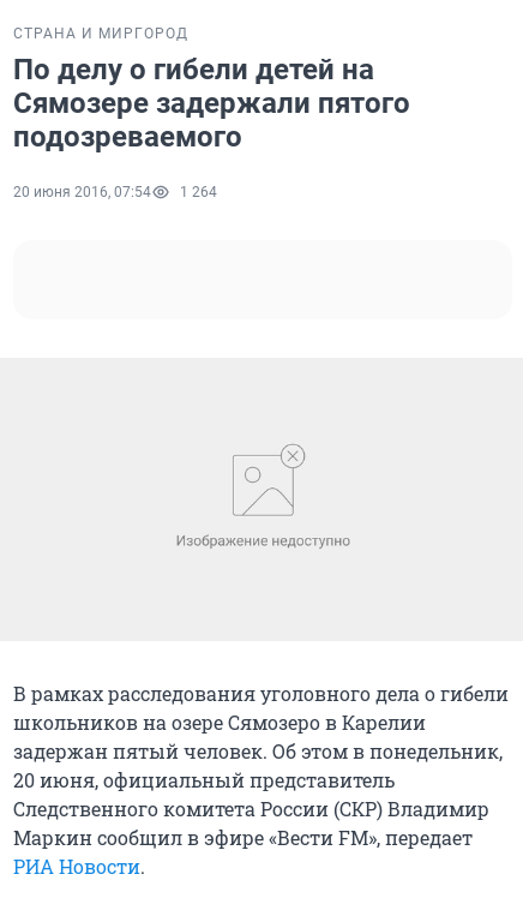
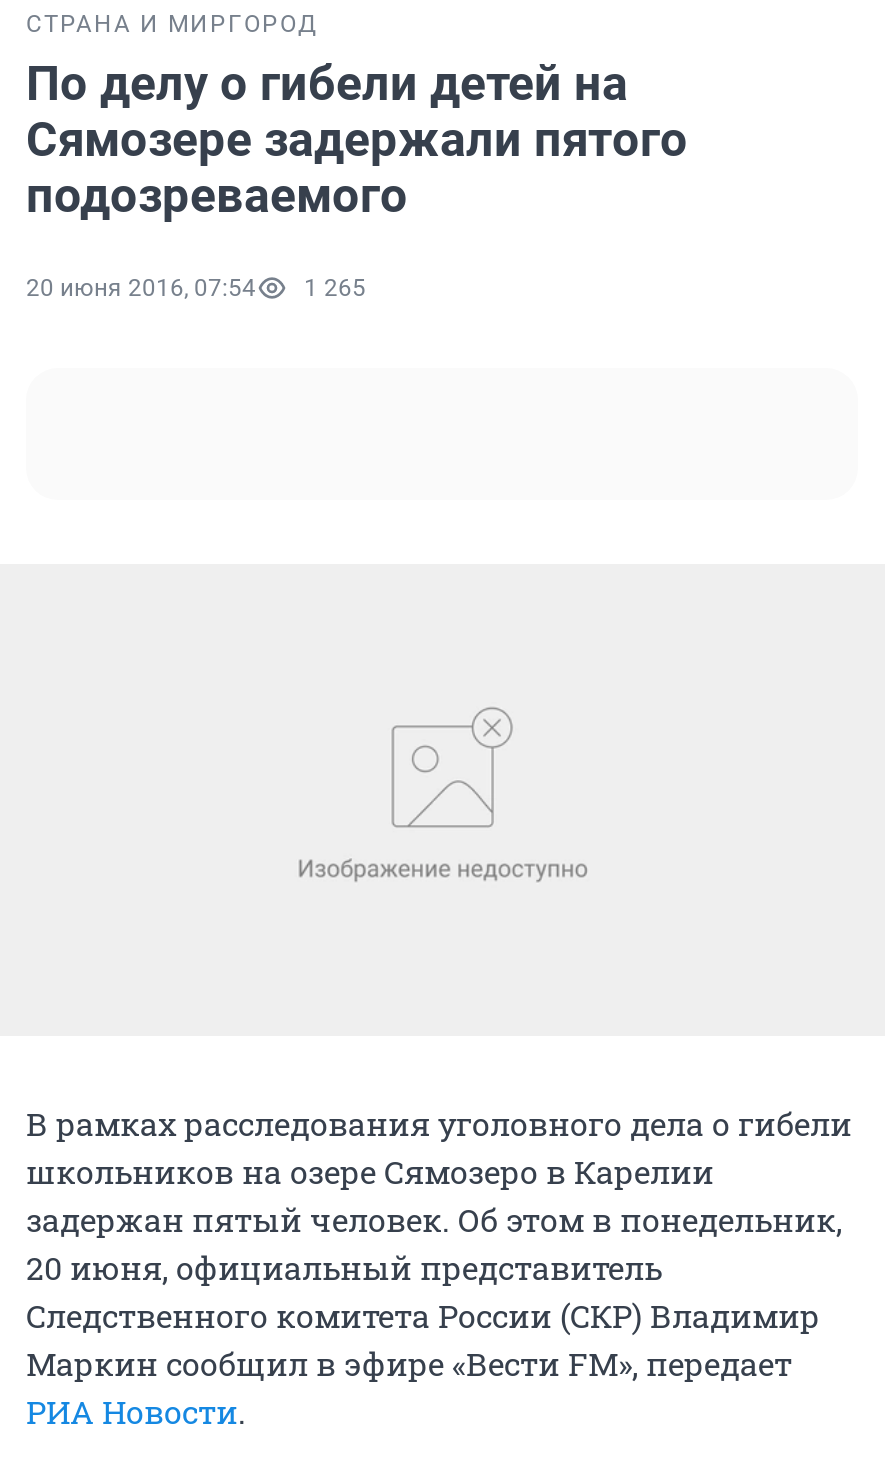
- 20 июня 2016, 07:54 1 264
+ 20 июня 2016, 07:54 1 265
